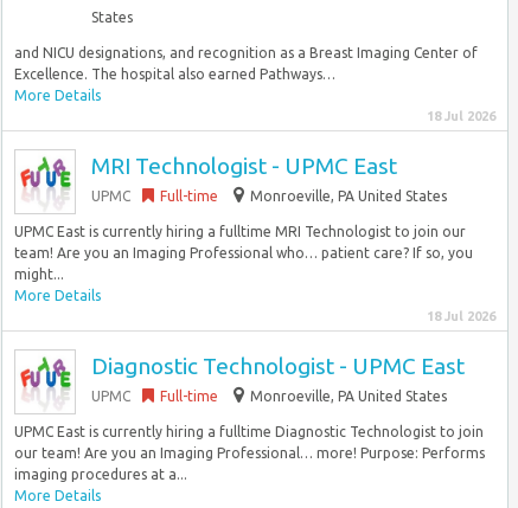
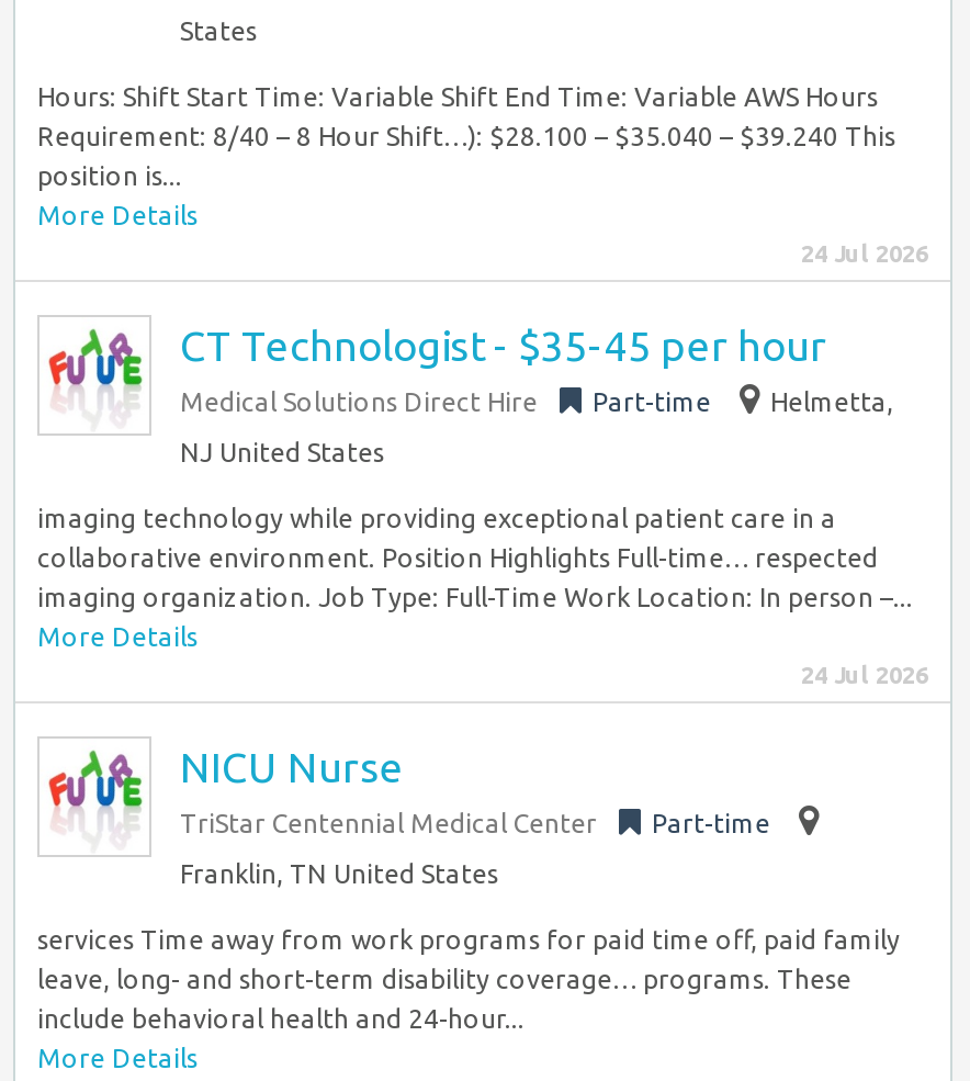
- and NICU designations, and recognition as a Breast Imaging Center of
- Excellence. The hospital also earned Pathways…
+ Hours: Shift Start Time: Variable Shift End Time: Variable AWS Hours
+ Requirement: 8/40 – 8 Hour Shift…): $28.100 – $35.040 – $39.240 This
+ position is...

- 18 Jul 2026
- MRI Technologist - UPMC East
- UPMC
- Full-time
- Monroeville, PA United States
- UPMC East is currently hiring a fulltime MRI Technologist to join our
- team! Are you an Imaging Professional who… patient care? If so, you
- might...
+ 24 Jul 2026
+ CT Technologist - $35-45 per hour
+ Medical Solutions Direct Hire
+ Part-time
+ Helmetta,
+ NJ United States
+ imaging technology while providing exceptional patient care in a
+ collaborative environment. Position Highlights Full-time… respected
+ imaging organization. Job Type: Full-Time Work Location: In person –...

- 18 Jul 2026
- Diagnostic Technologist - UPMC East
- UPMC
- Full-time
- Monroeville, PA United States
- UPMC East is currently hiring a fulltime Diagnostic Technologist to join
- our team! Are you an Imaging Professional… more! Purpose: Performs
- imaging procedures at a...
+ 24 Jul 2026
+ NICU Nurse
+ TriStar Centennial Medical Center
+ Part-time
+ Franklin, TN United States
+ services Time away from work programs for paid time off, paid family
+ leave, long- and short-term disability coverage… programs. These
+ include behavioral health and 24-hour...
